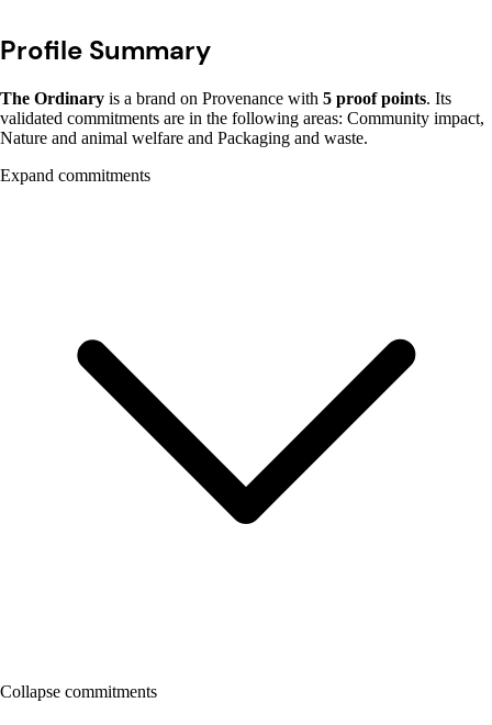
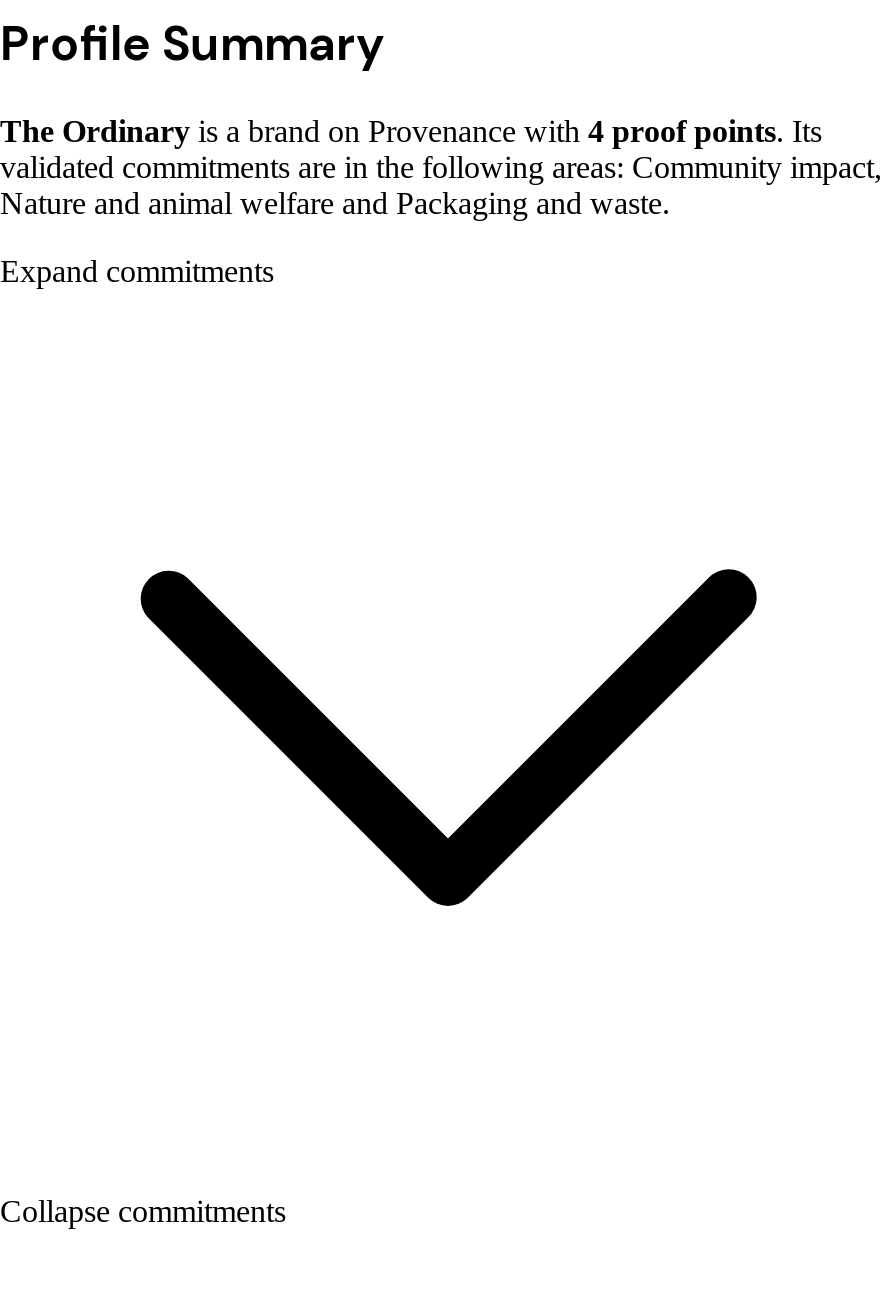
- The Ordinary is a brand on Provenance with 5 proof points. Its
+ The Ordinary is a brand on Provenance with 4 proof points. Its
